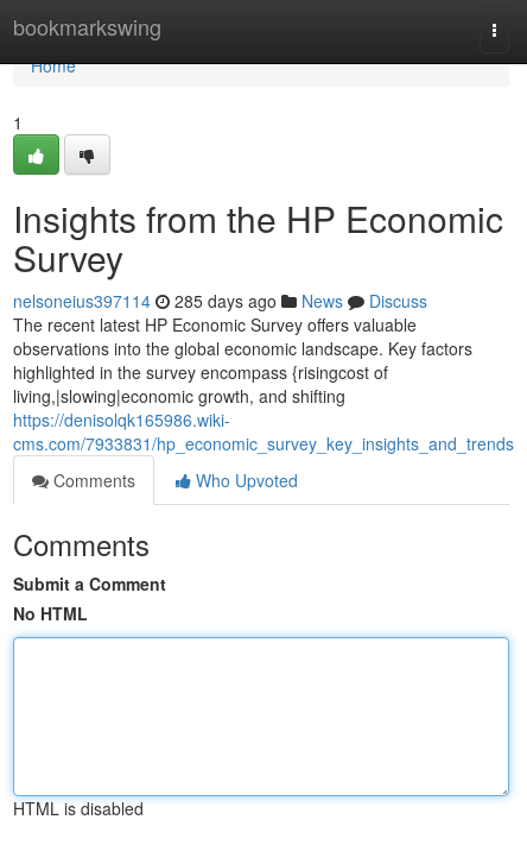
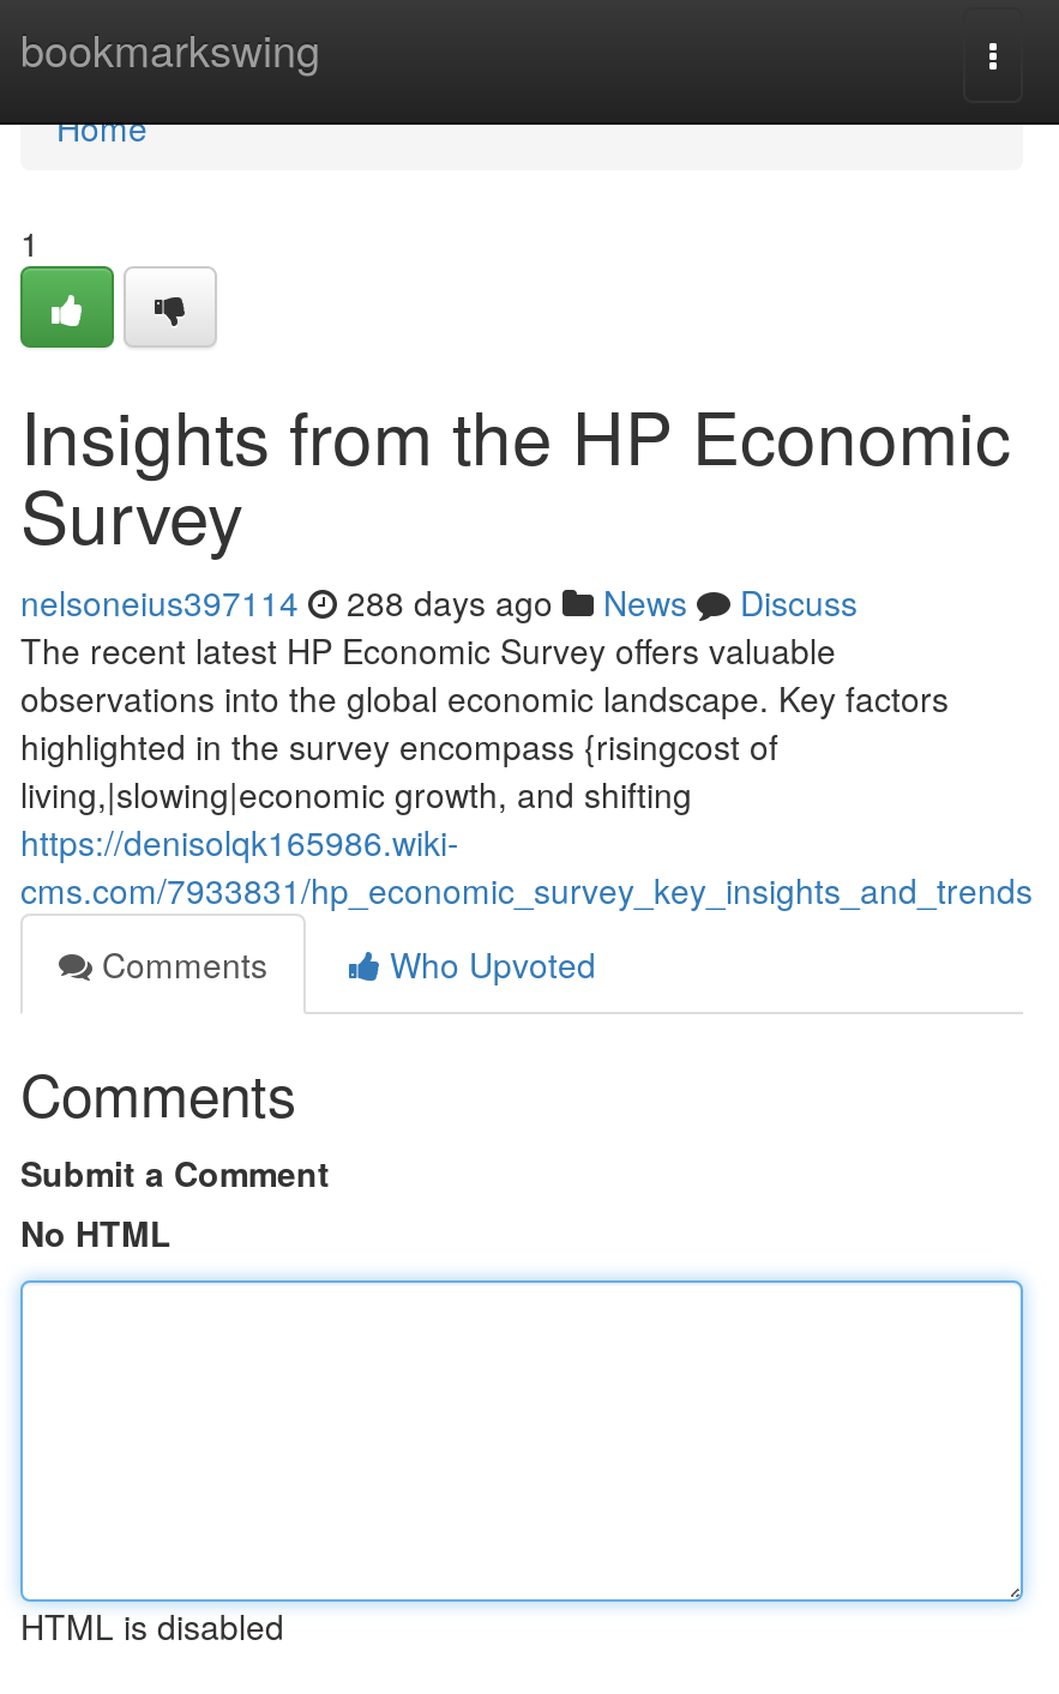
- nelsoneius397114 285 days ago News Discuss
+ nelsoneius397114 288 days ago News Discuss
